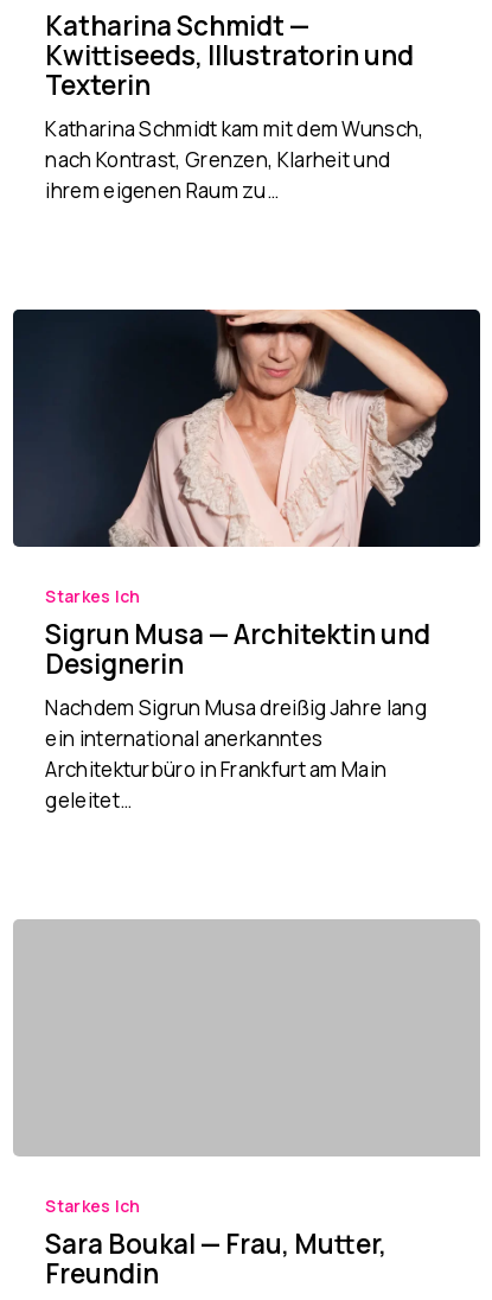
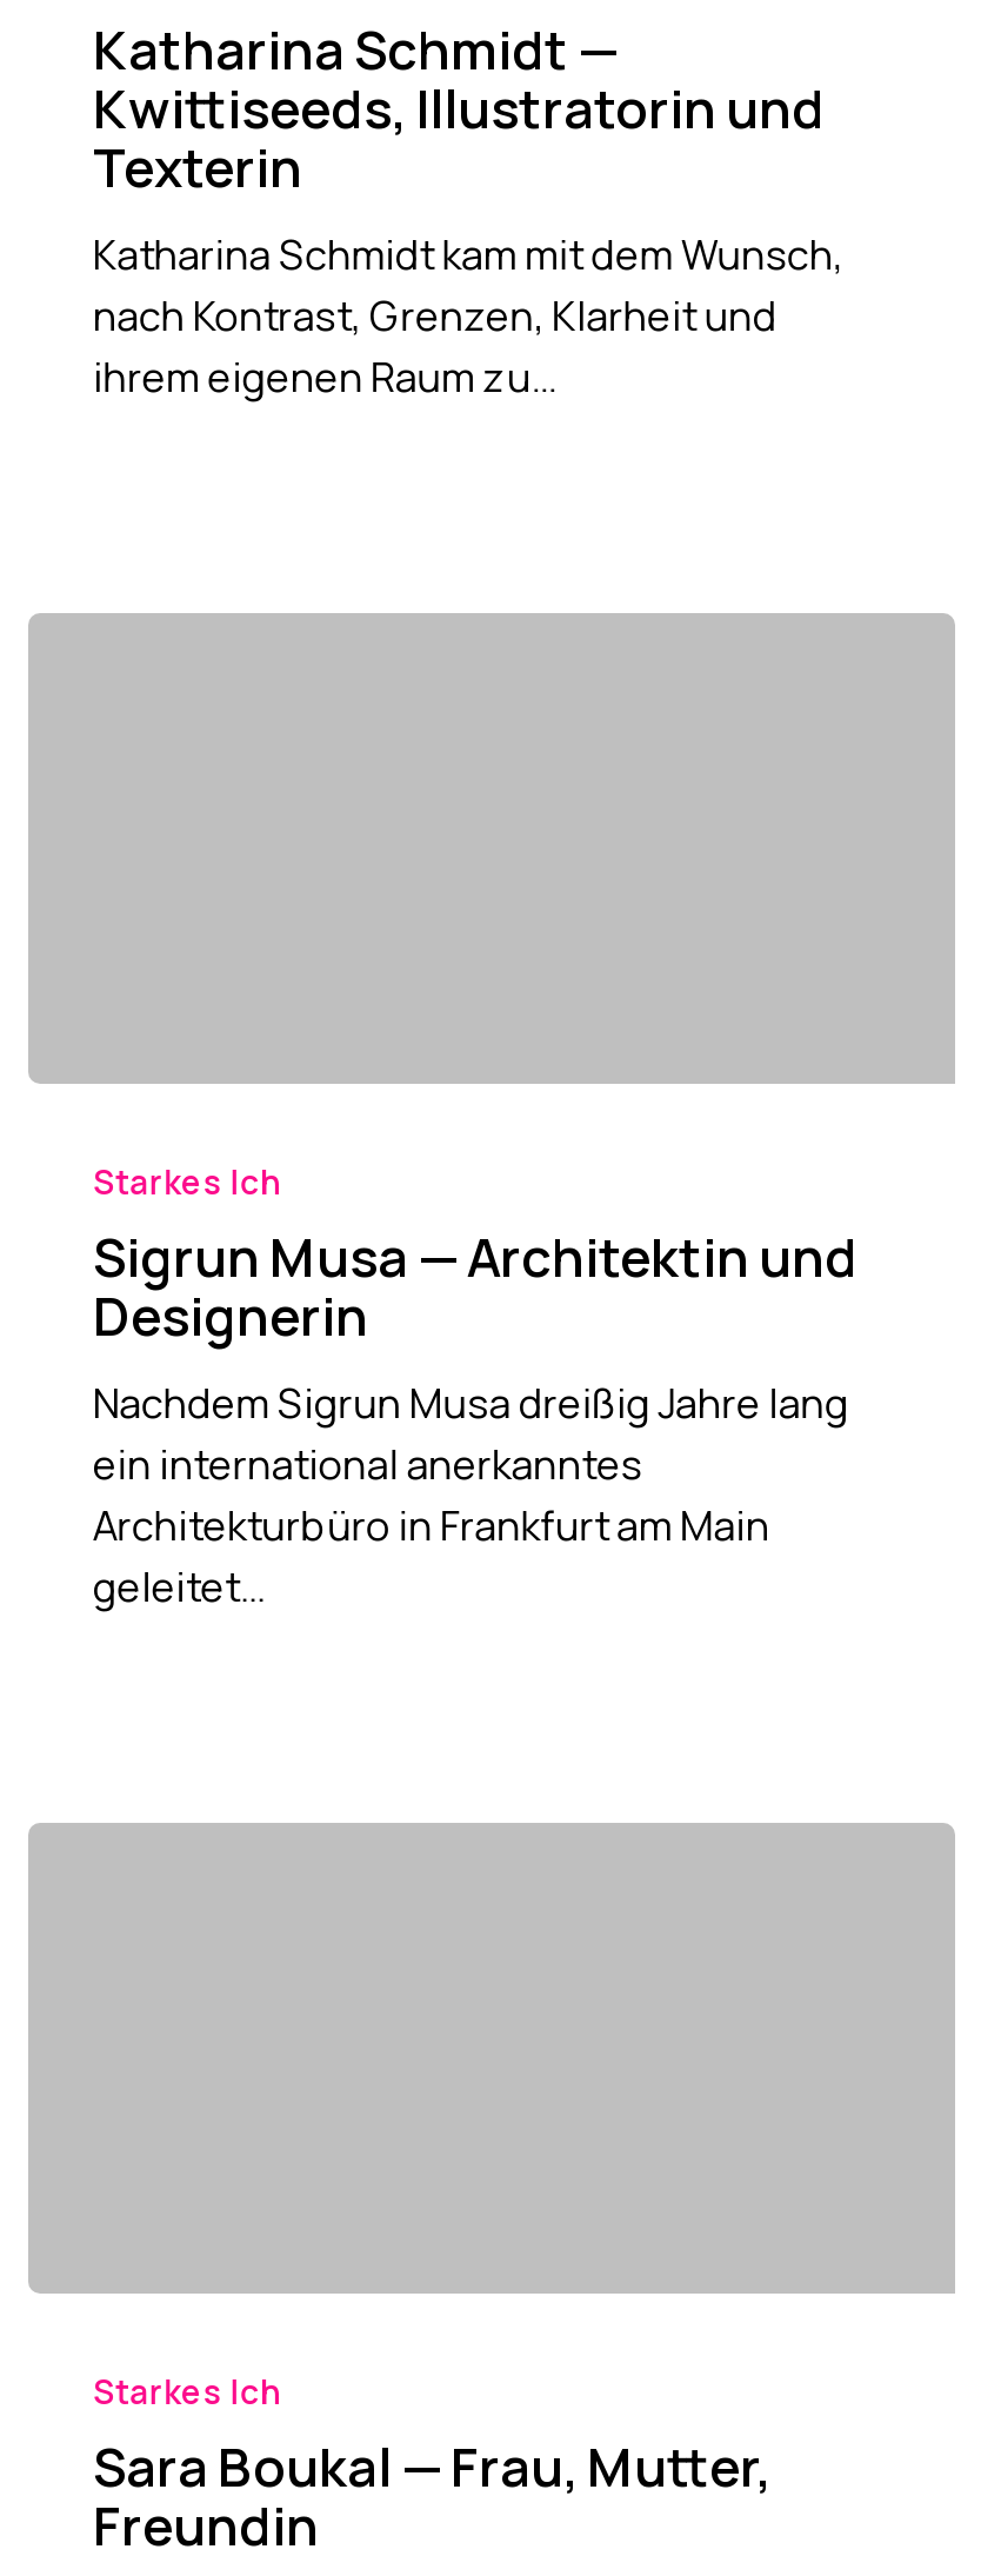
- [image]
